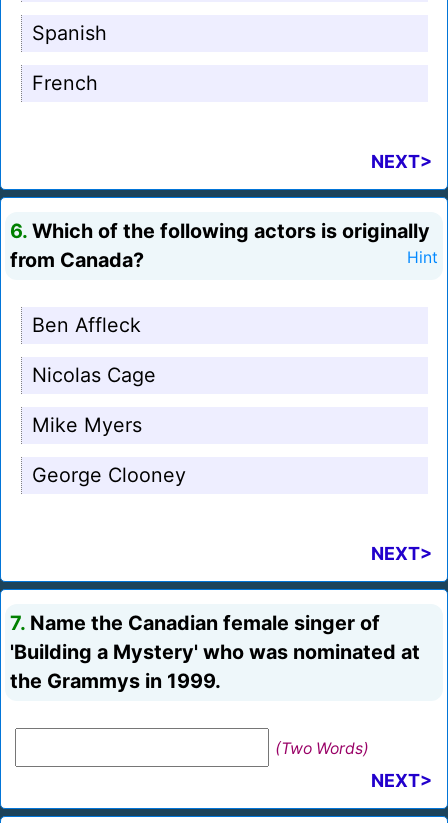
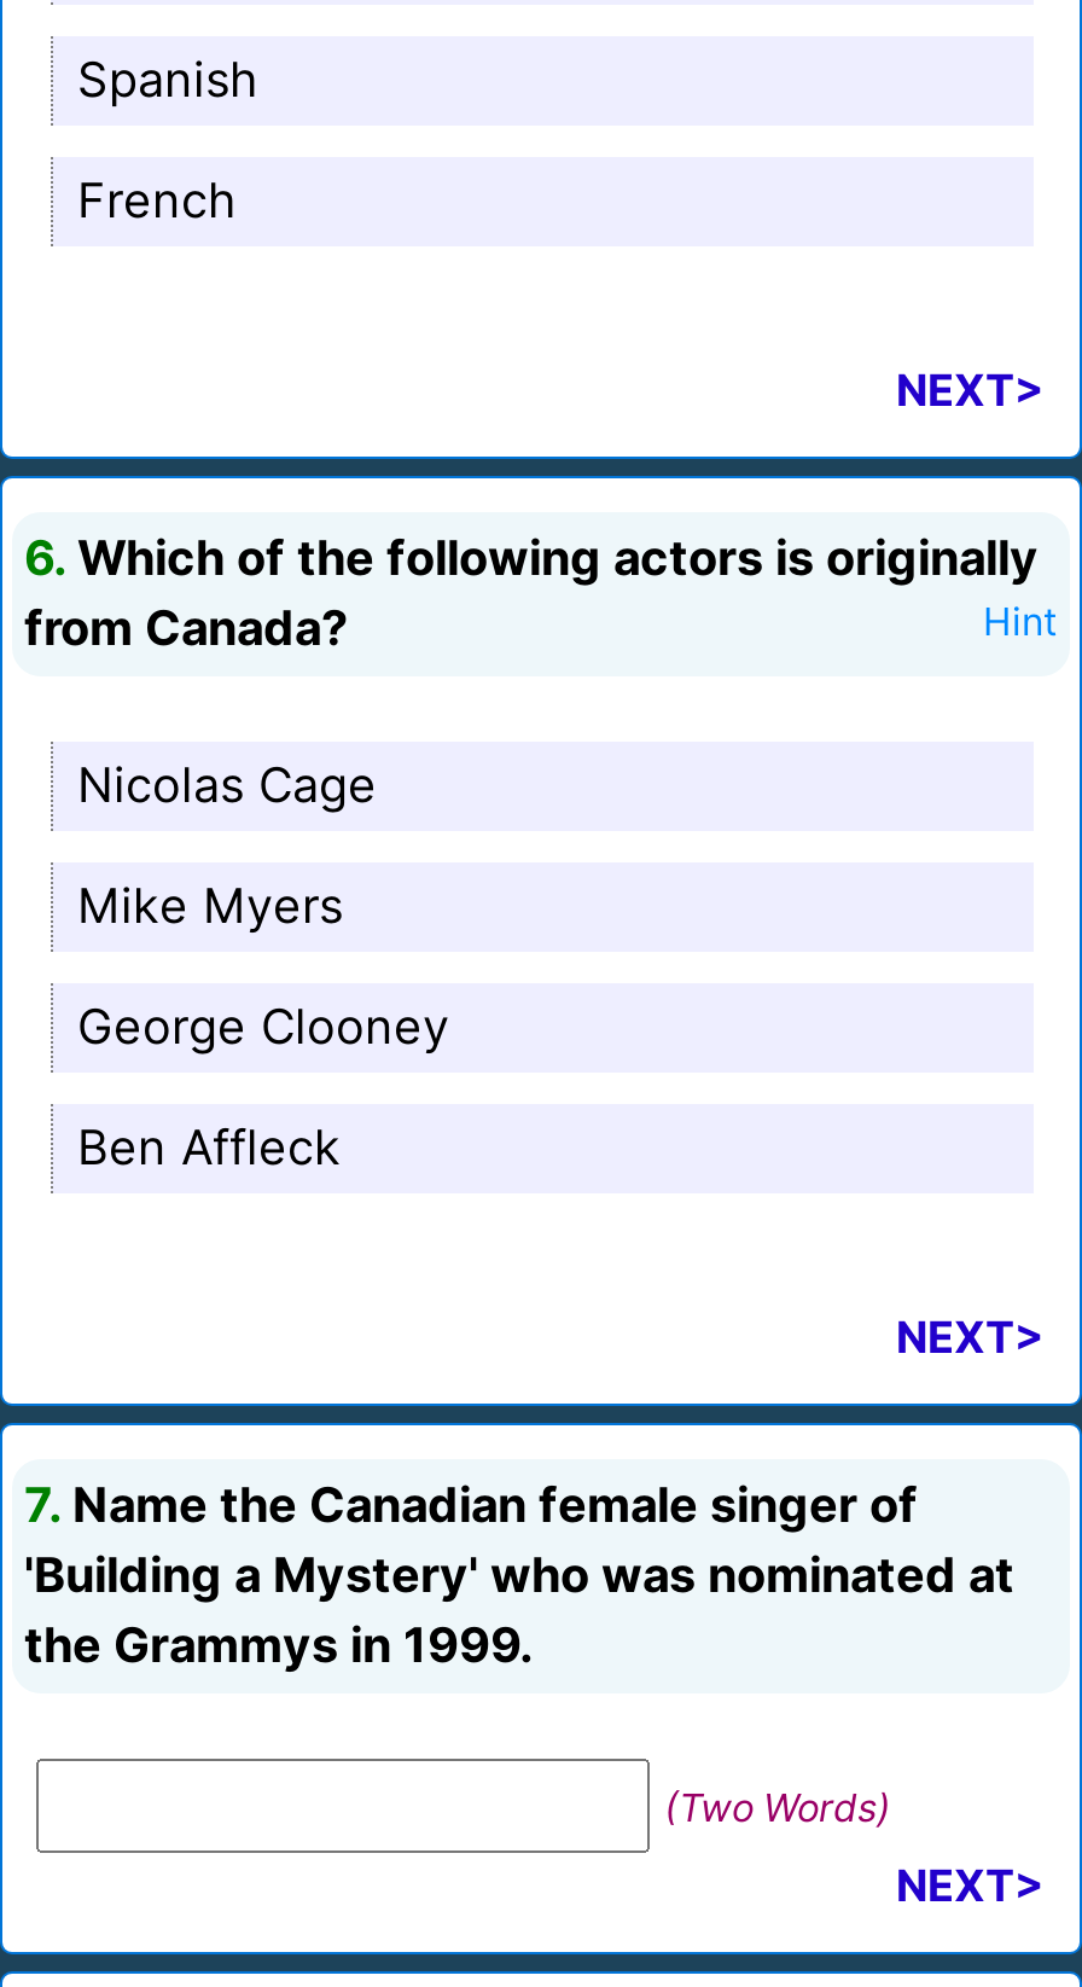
moved down: Ben Affleck

moved up: Nicolas Cage | Mike Myers | George Clooney
